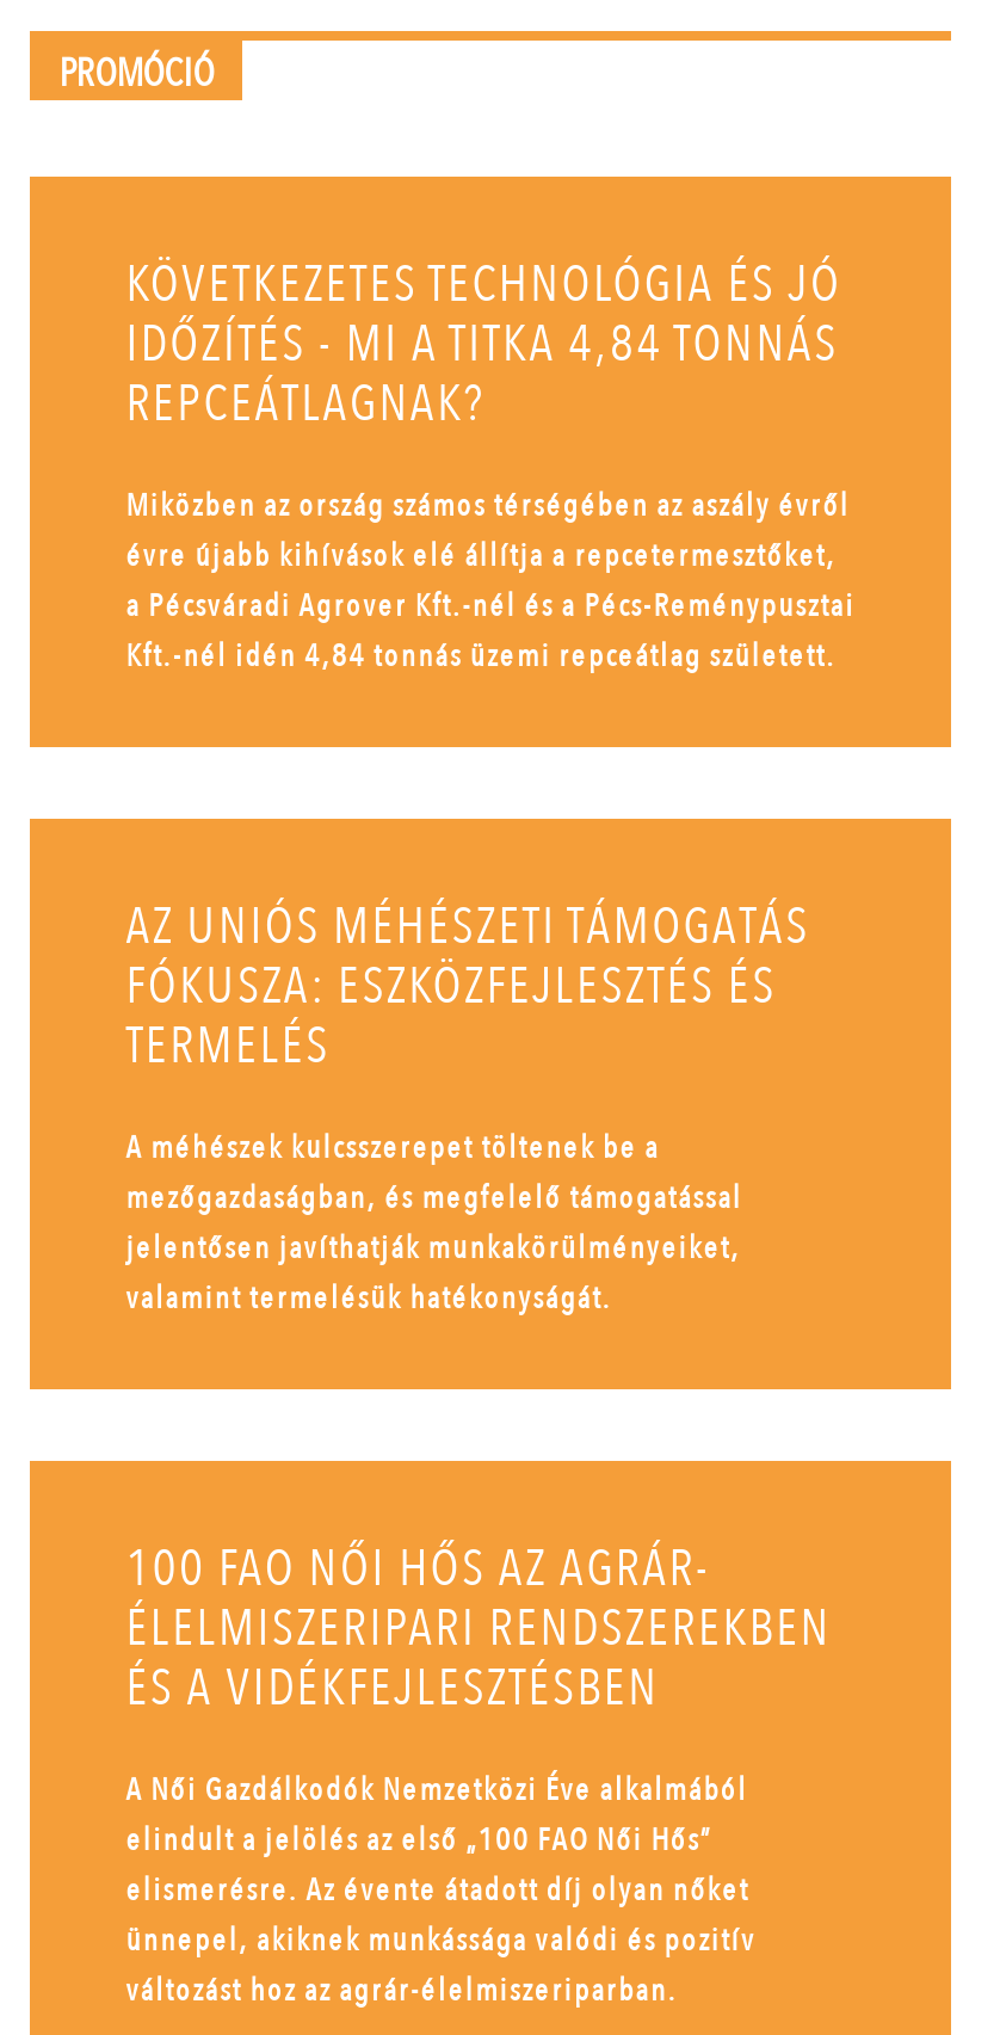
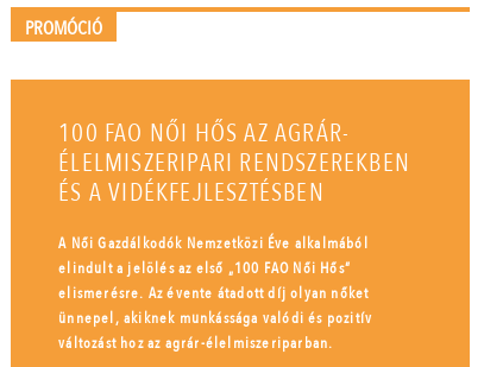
- KÖVETKEZETES TECHNOLÓGIA ÉS JÓ
- IDŐZÍTÉS - MI A TITKA 4,84 TONNÁS
- REPCEÁTLAGNAK?
- Miközben az ország számos térségében az aszály évről
- évre újabb kihívások elé állítja a repcetermesztőket,
- a Pécsváradi Agrover Kft.-nél és a Pécs-Reménypusztai
- Kft.-nél idén 4,84 tonnás üzemi repceátlag született.

- AZ UNIÓS MÉHÉSZETI TÁMOGATÁS
- FÓKUSZA: ESZKÖZFEJLESZTÉS ÉS
- TERMELÉS
- A méhészek kulcsszerepet töltenek be a
- mezőgazdaságban, és megfelelő támogatással
- jelentősen javíthatják munkakörülményeiket,
- valamint termelésük hatékonyságát.
